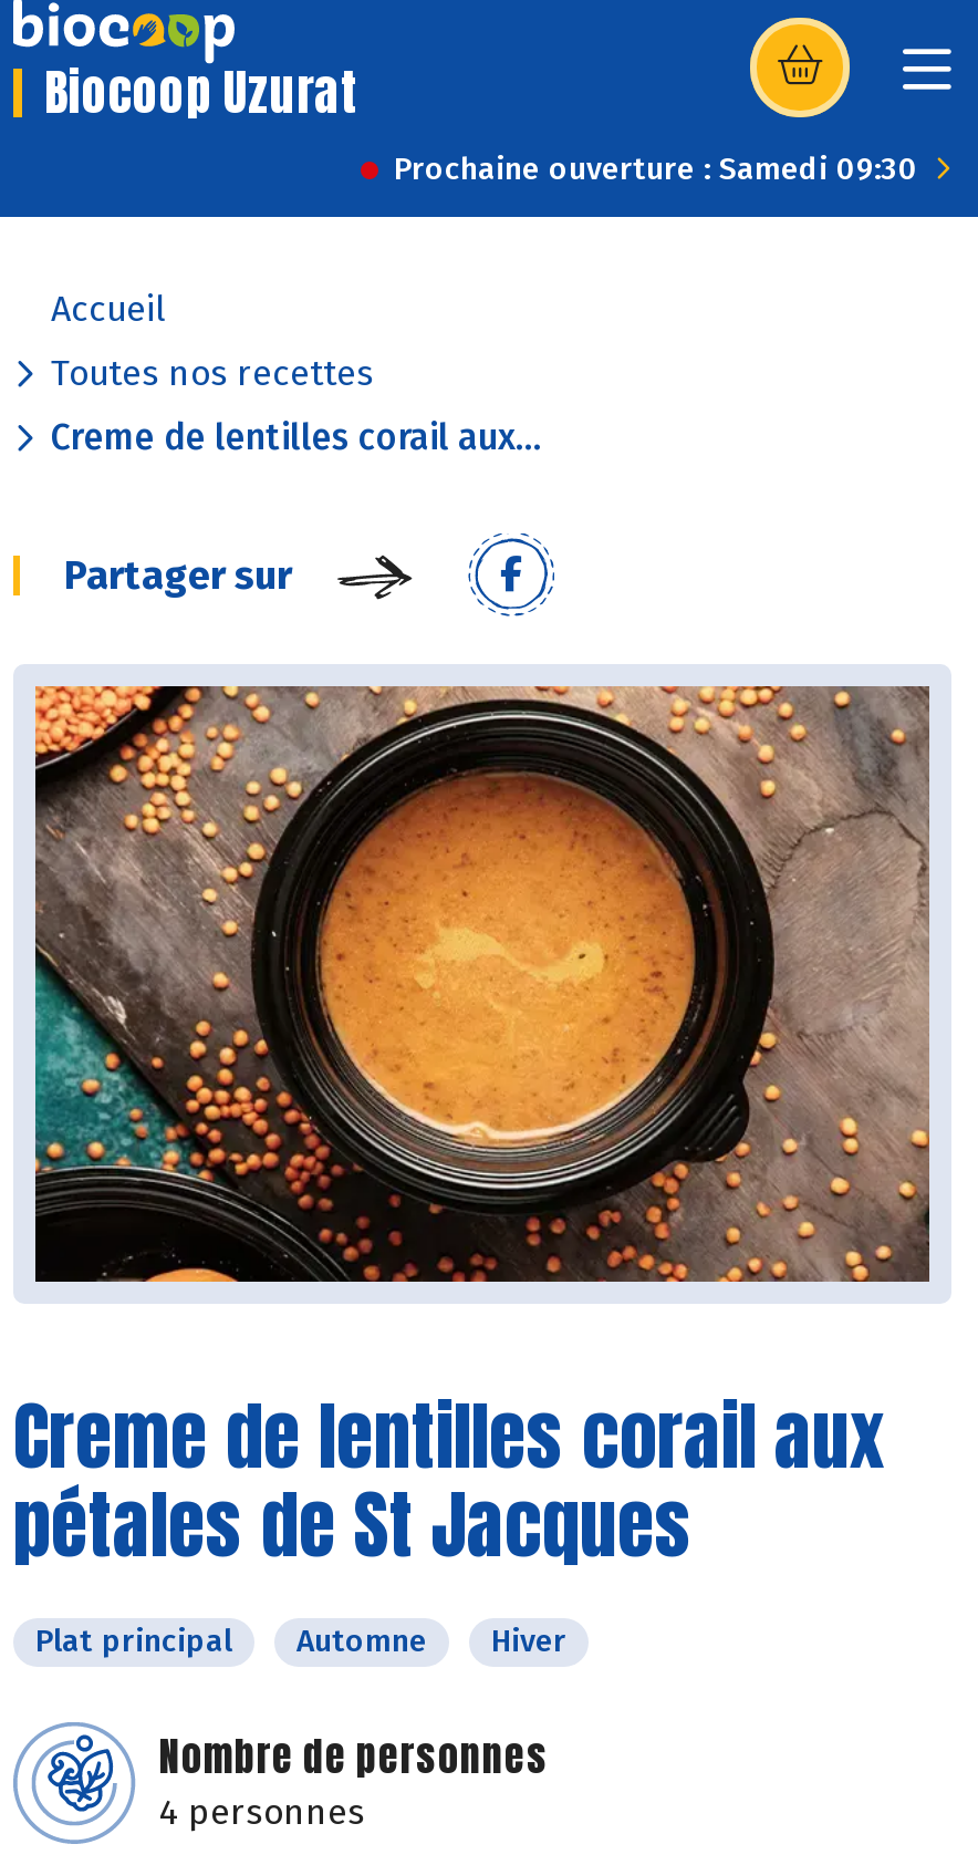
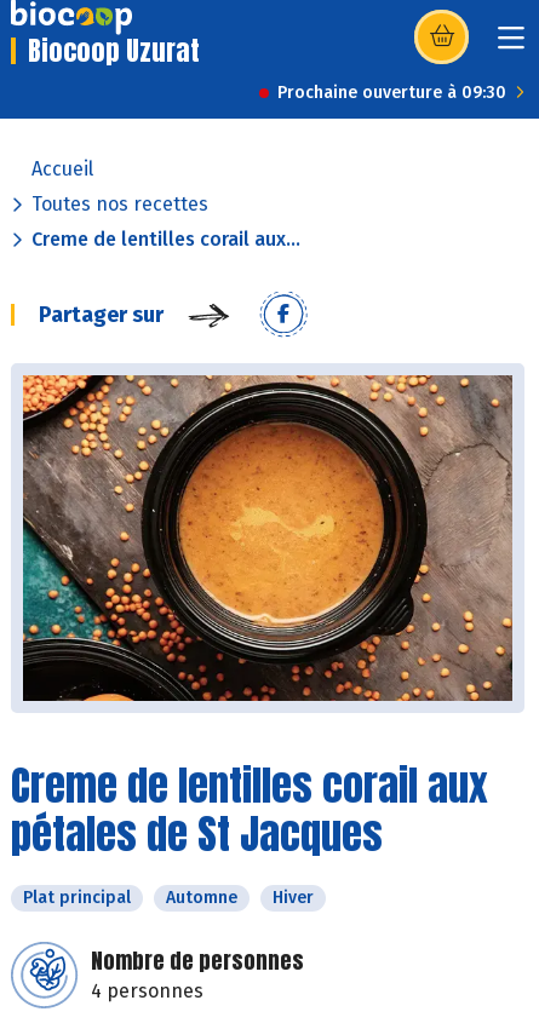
- Prochaine ouverture : Samedi 09:30
+ Prochaine ouverture à 09:30
